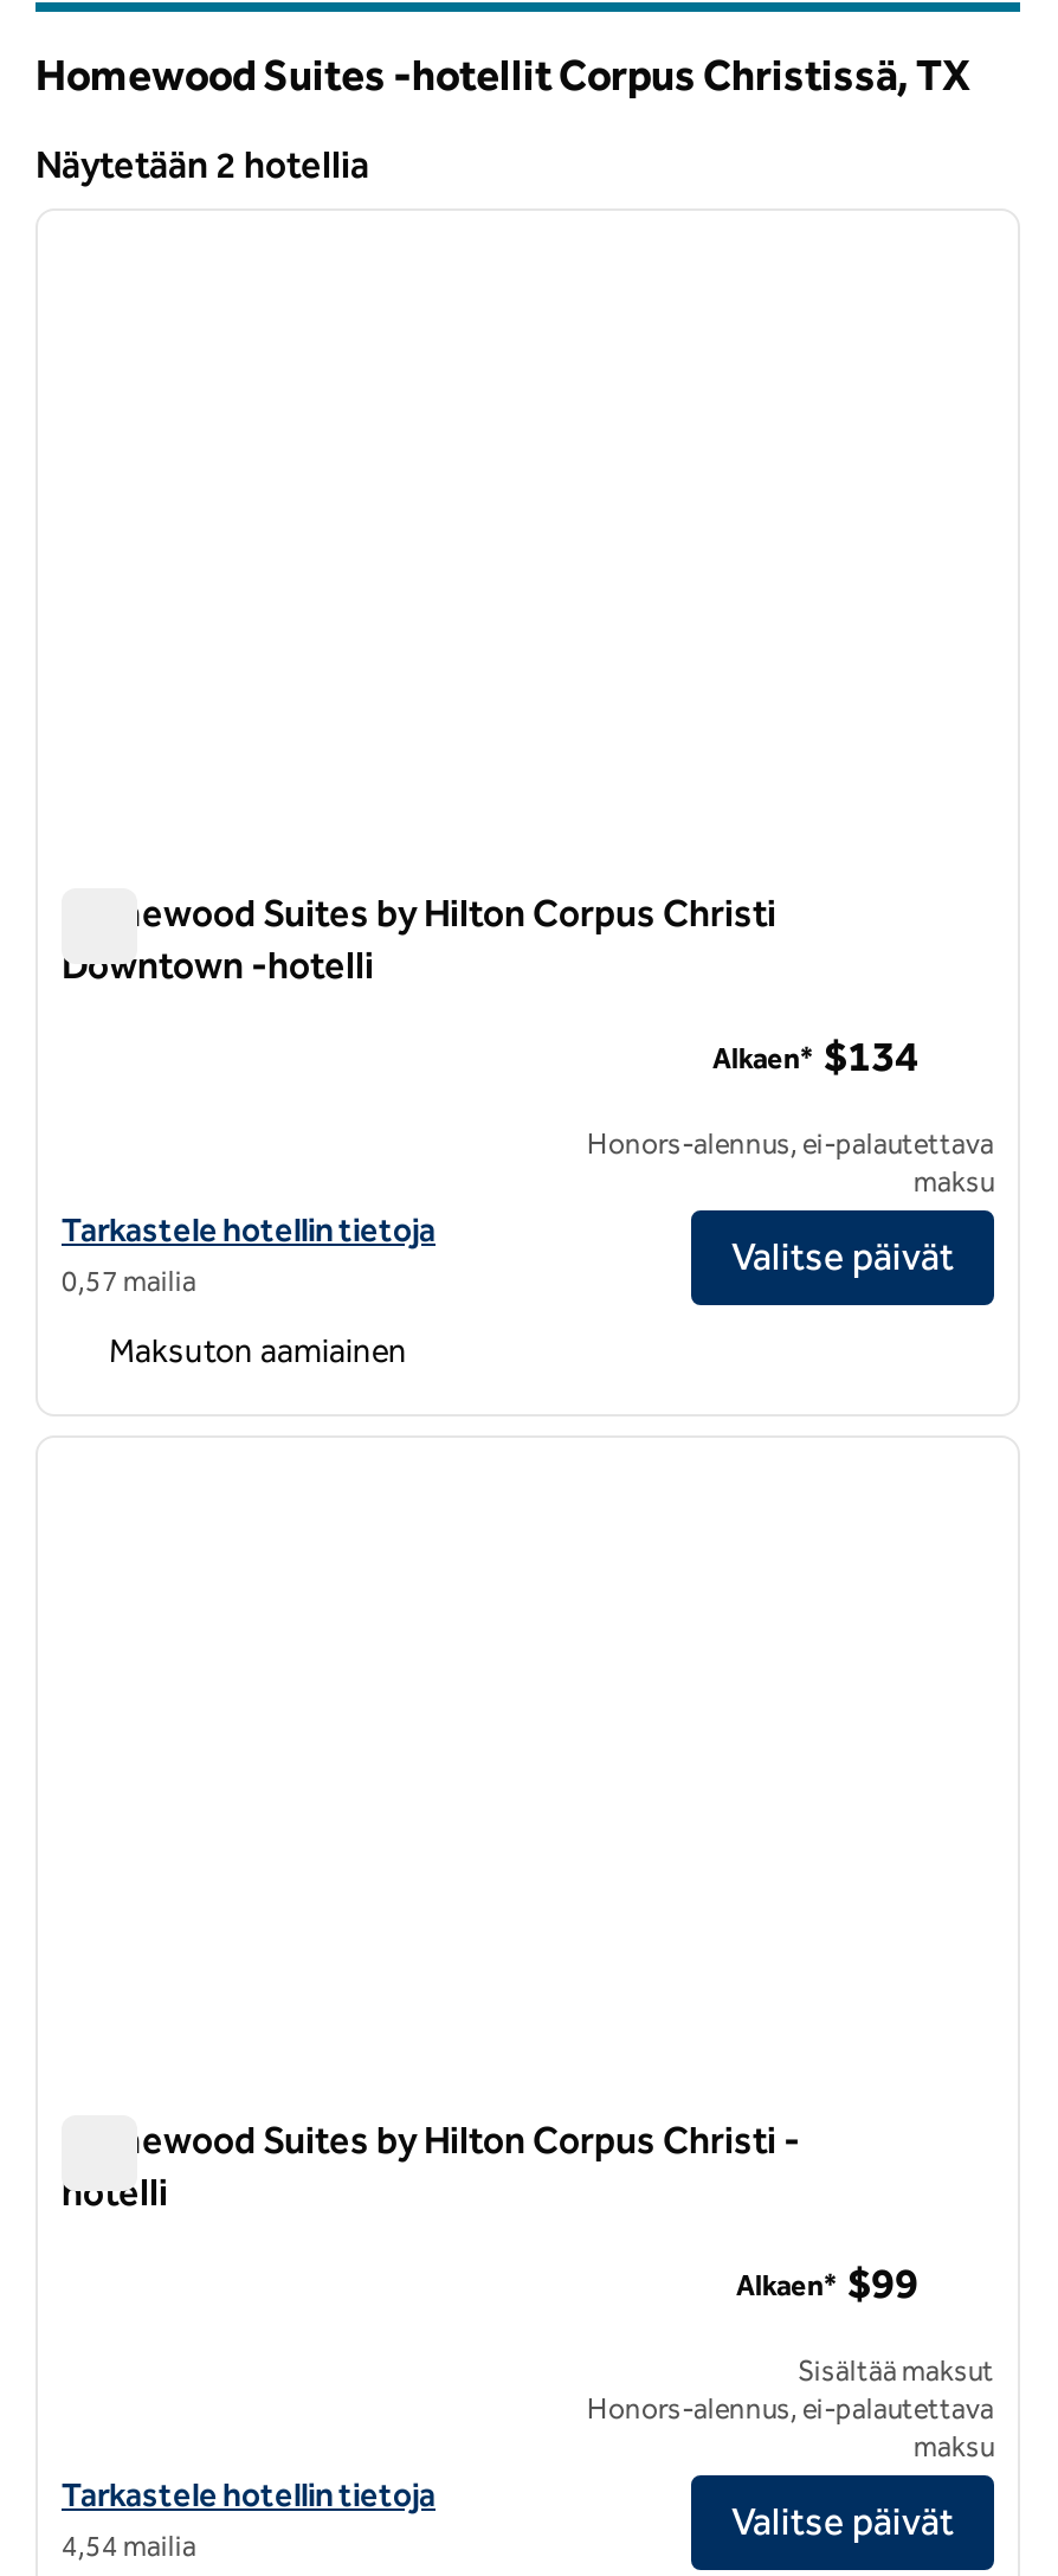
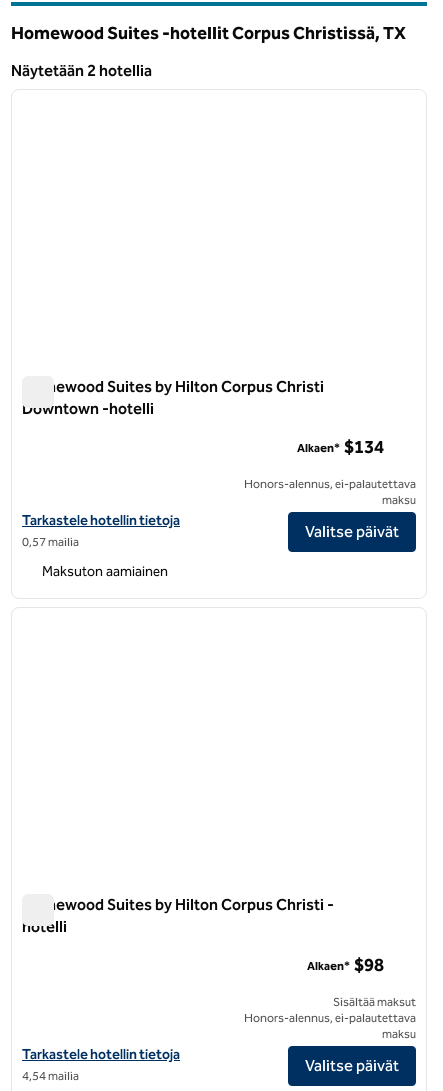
- Alkaen* $99
+ Alkaen* $98
